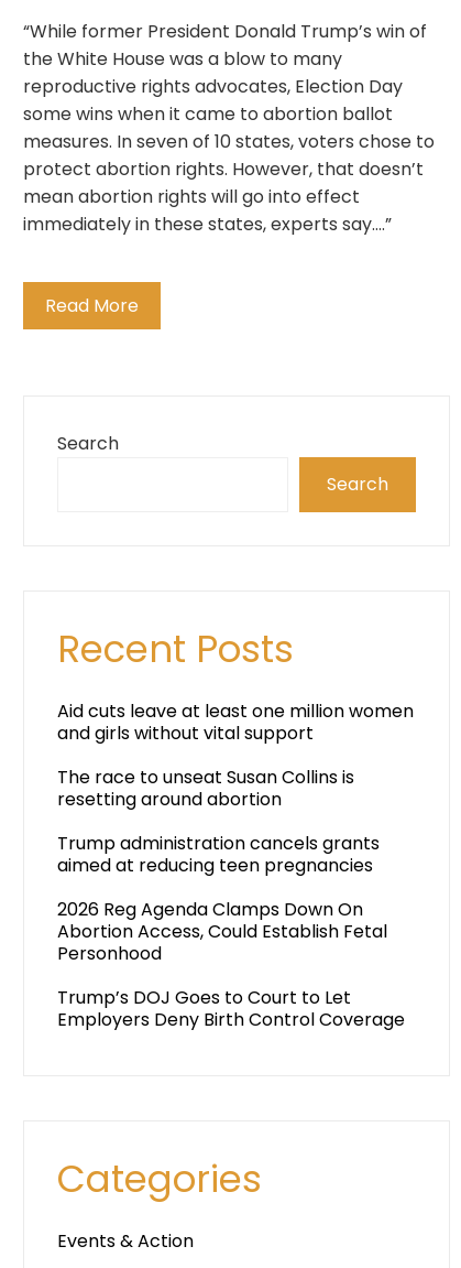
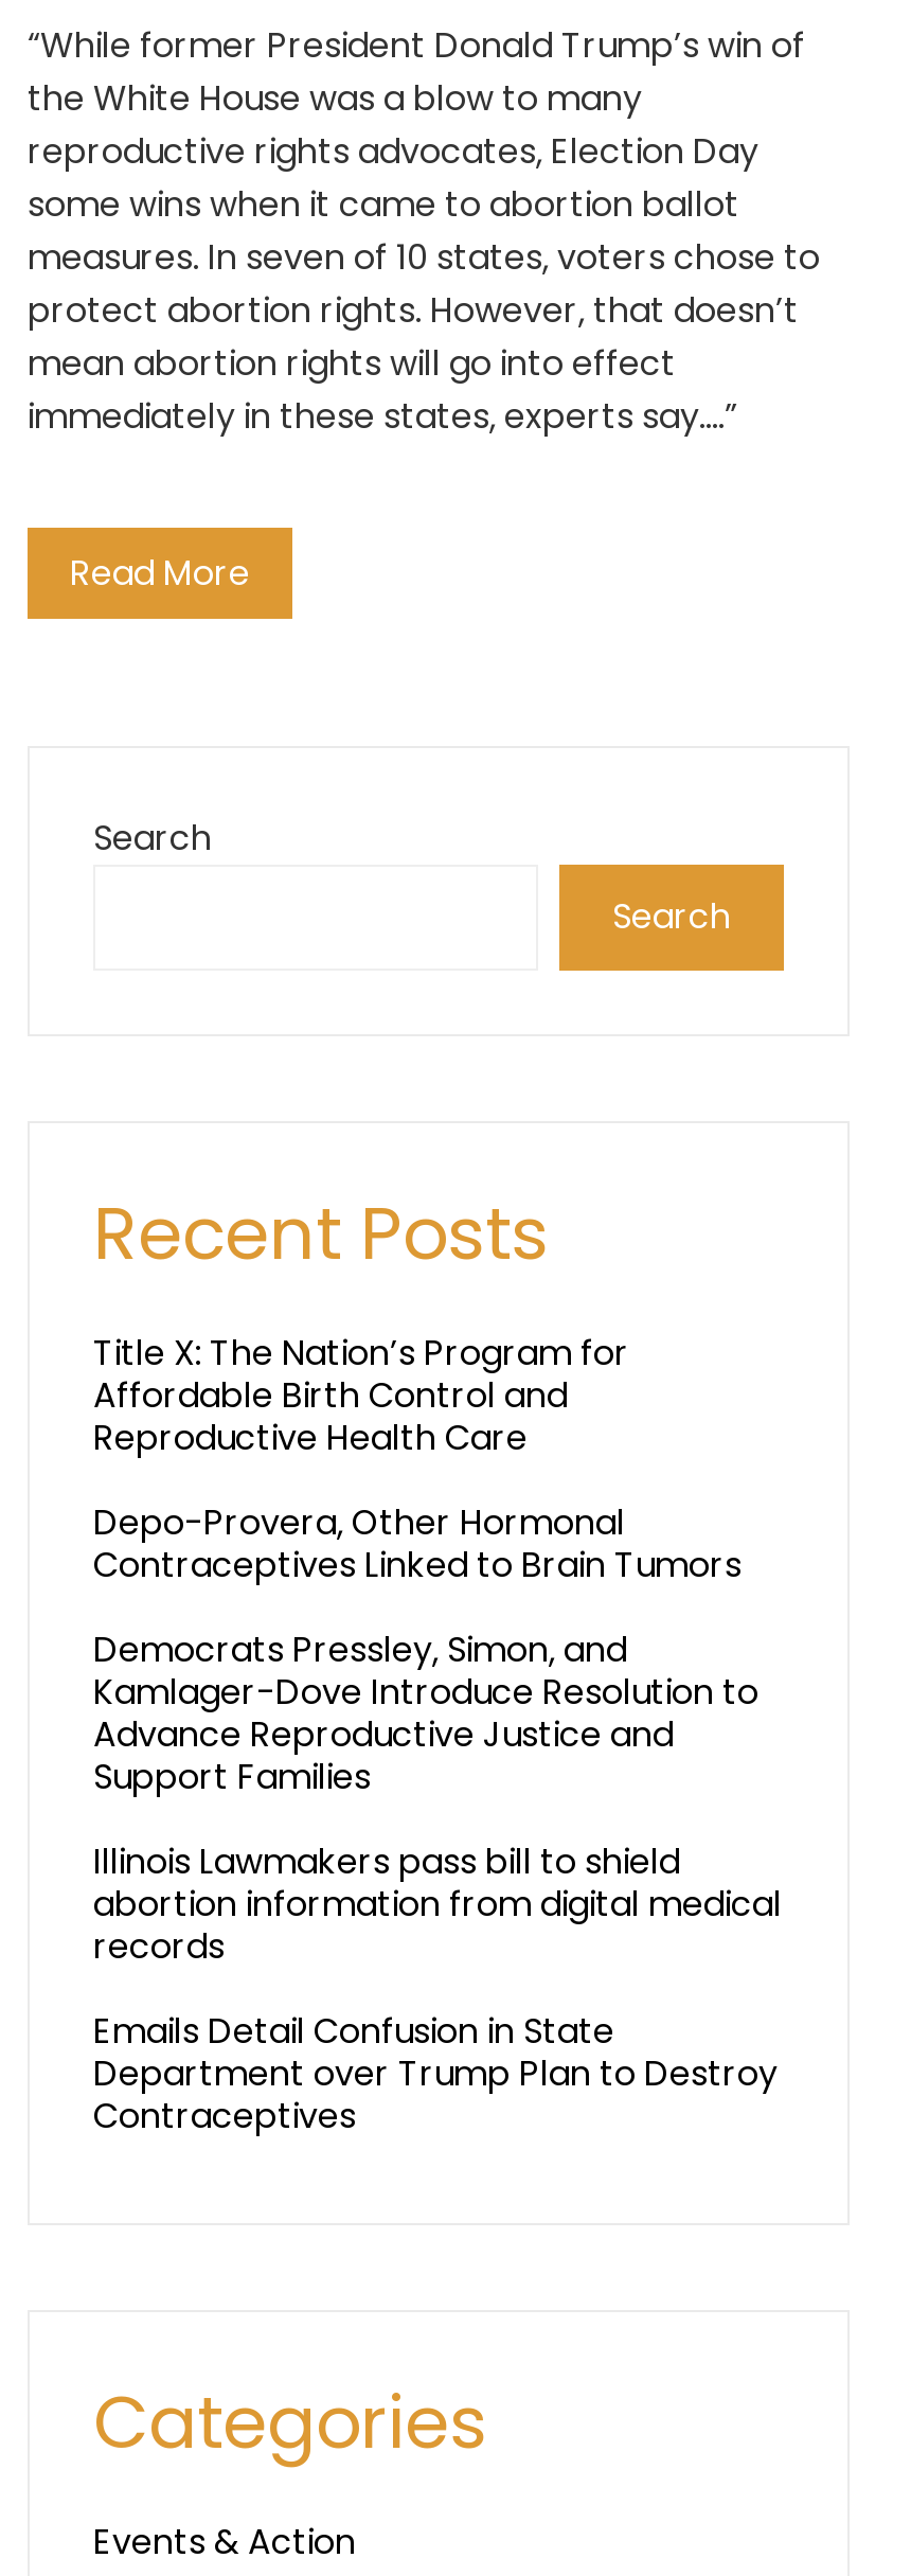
- Aid cuts leave at least one million women
- and girls without vital support
+ Title X: The Nation’s Program for
+ Affordable Birth Control and
+ Reproductive Health Care

- The race to unseat Susan Collins is
- resetting around abortion
+ Depo-Provera, Other Hormonal
+ Contraceptives Linked to Brain Tumors

- Trump administration cancels grants
- aimed at reducing teen pregnancies
+ Democrats Pressley, Simon, and
+ Kamlager-Dove Introduce Resolution to
+ Advance Reproductive Justice and
+ Support Families

- 2026 Reg Agenda Clamps Down On
- Abortion Access, Could Establish Fetal
- Personhood
+ Illinois Lawmakers pass bill to shield
+ abortion information from digital medical
+ records

- Trump’s DOJ Goes to Court to Let
- Employers Deny Birth Control Coverage
+ Emails Detail Confusion in State
+ Department over Trump Plan to Destroy
+ Contraceptives
